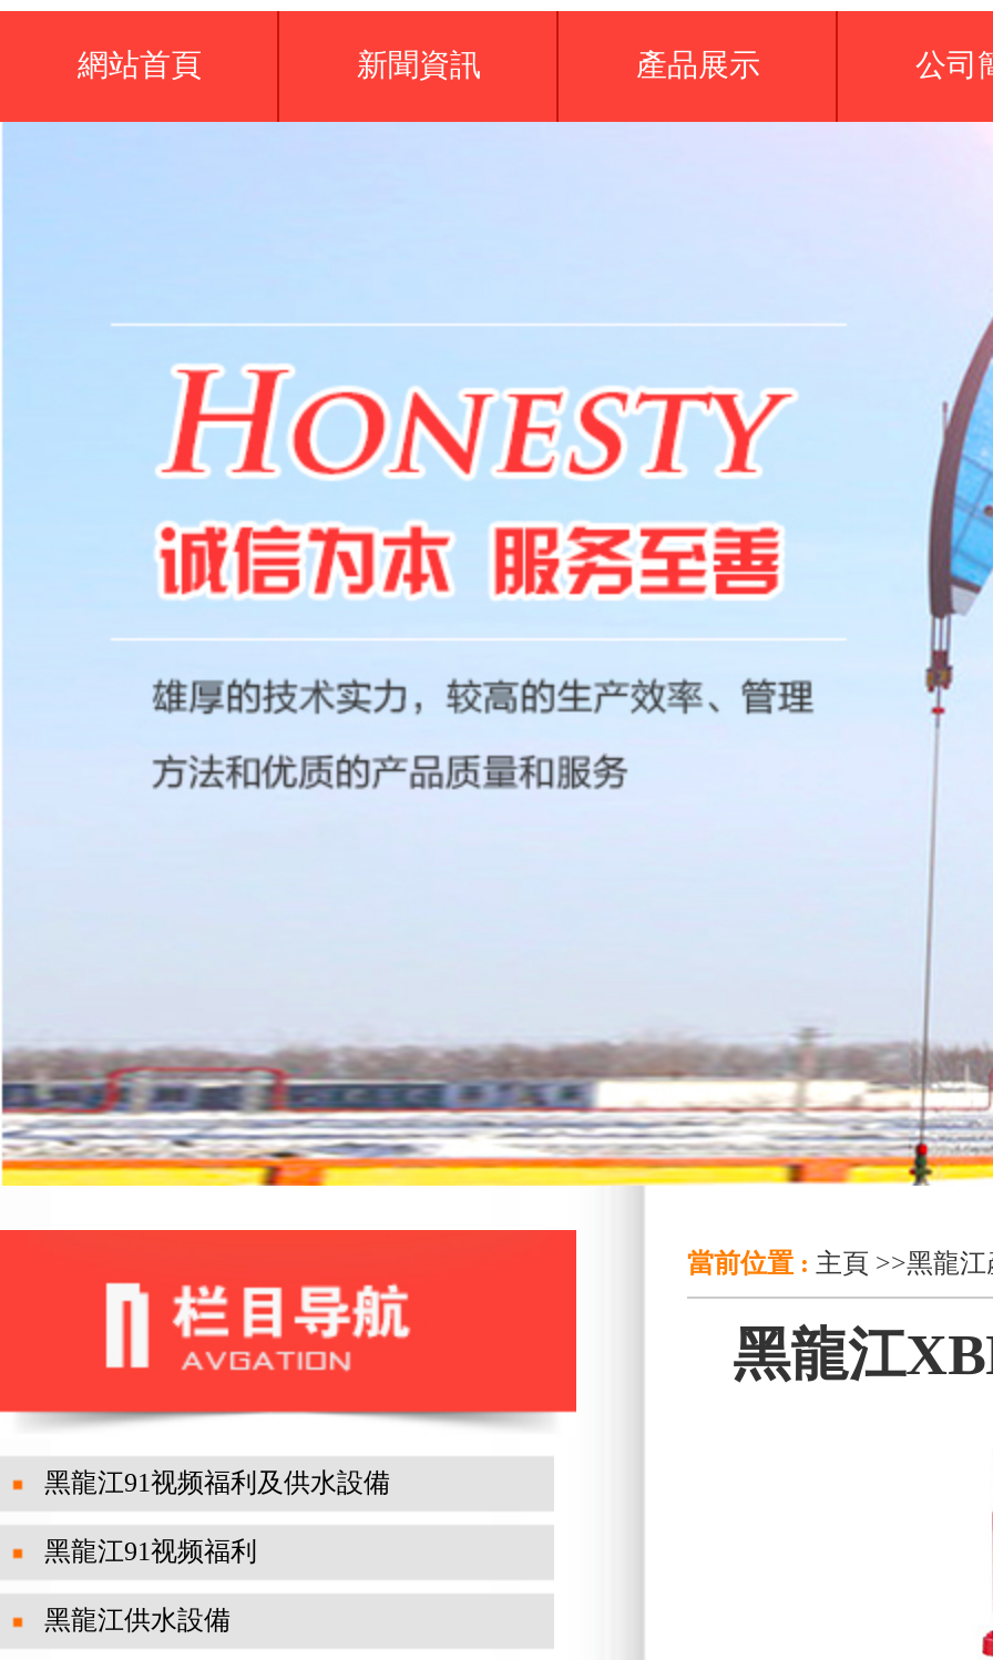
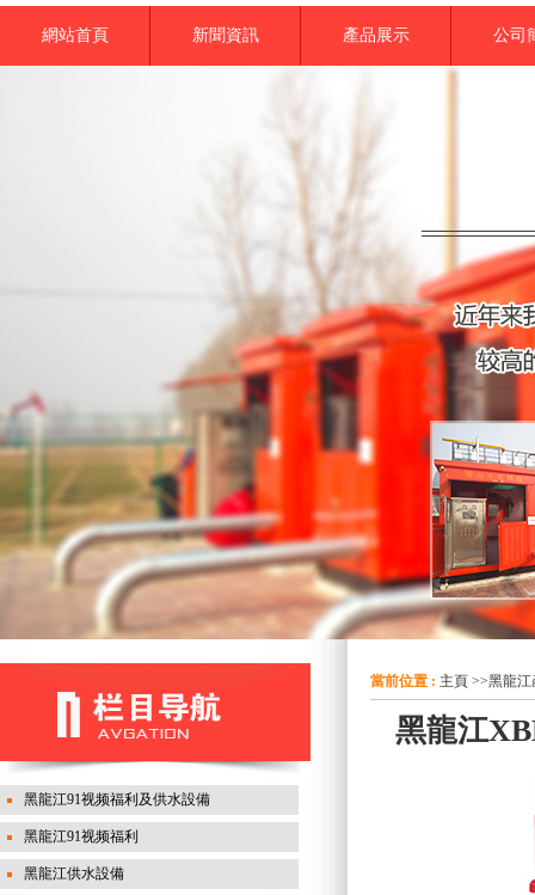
- [image]
+ [image]
